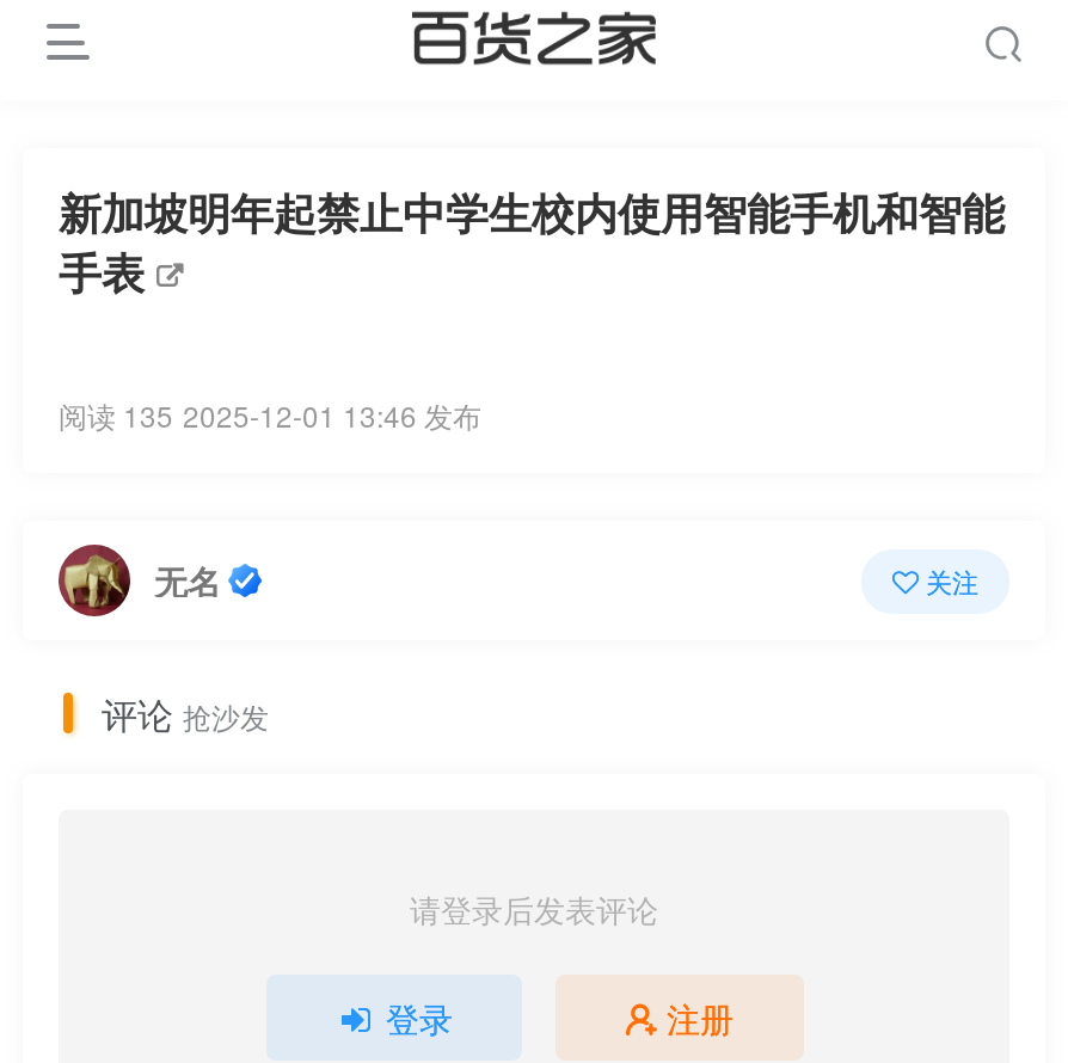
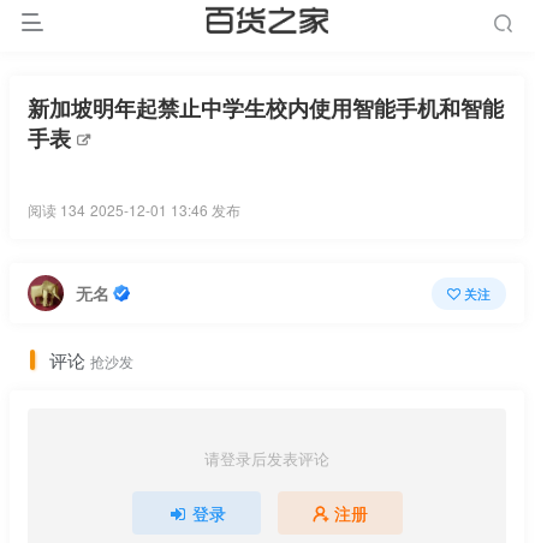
- 阅读 135 2025-12-01 13:46 发布
+ 阅读 134 2025-12-01 13:46 发布
